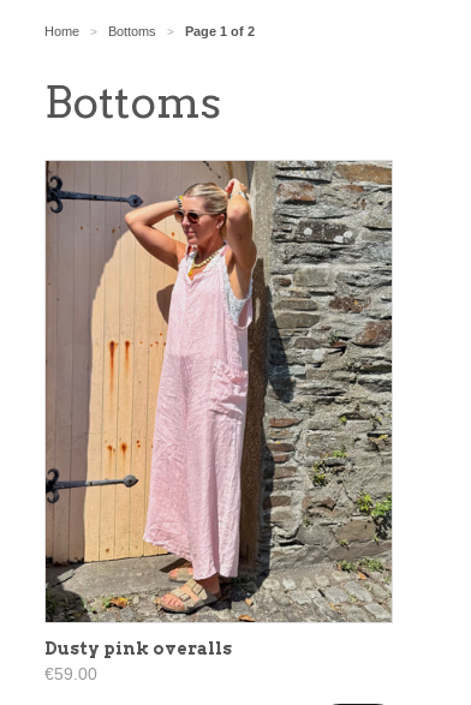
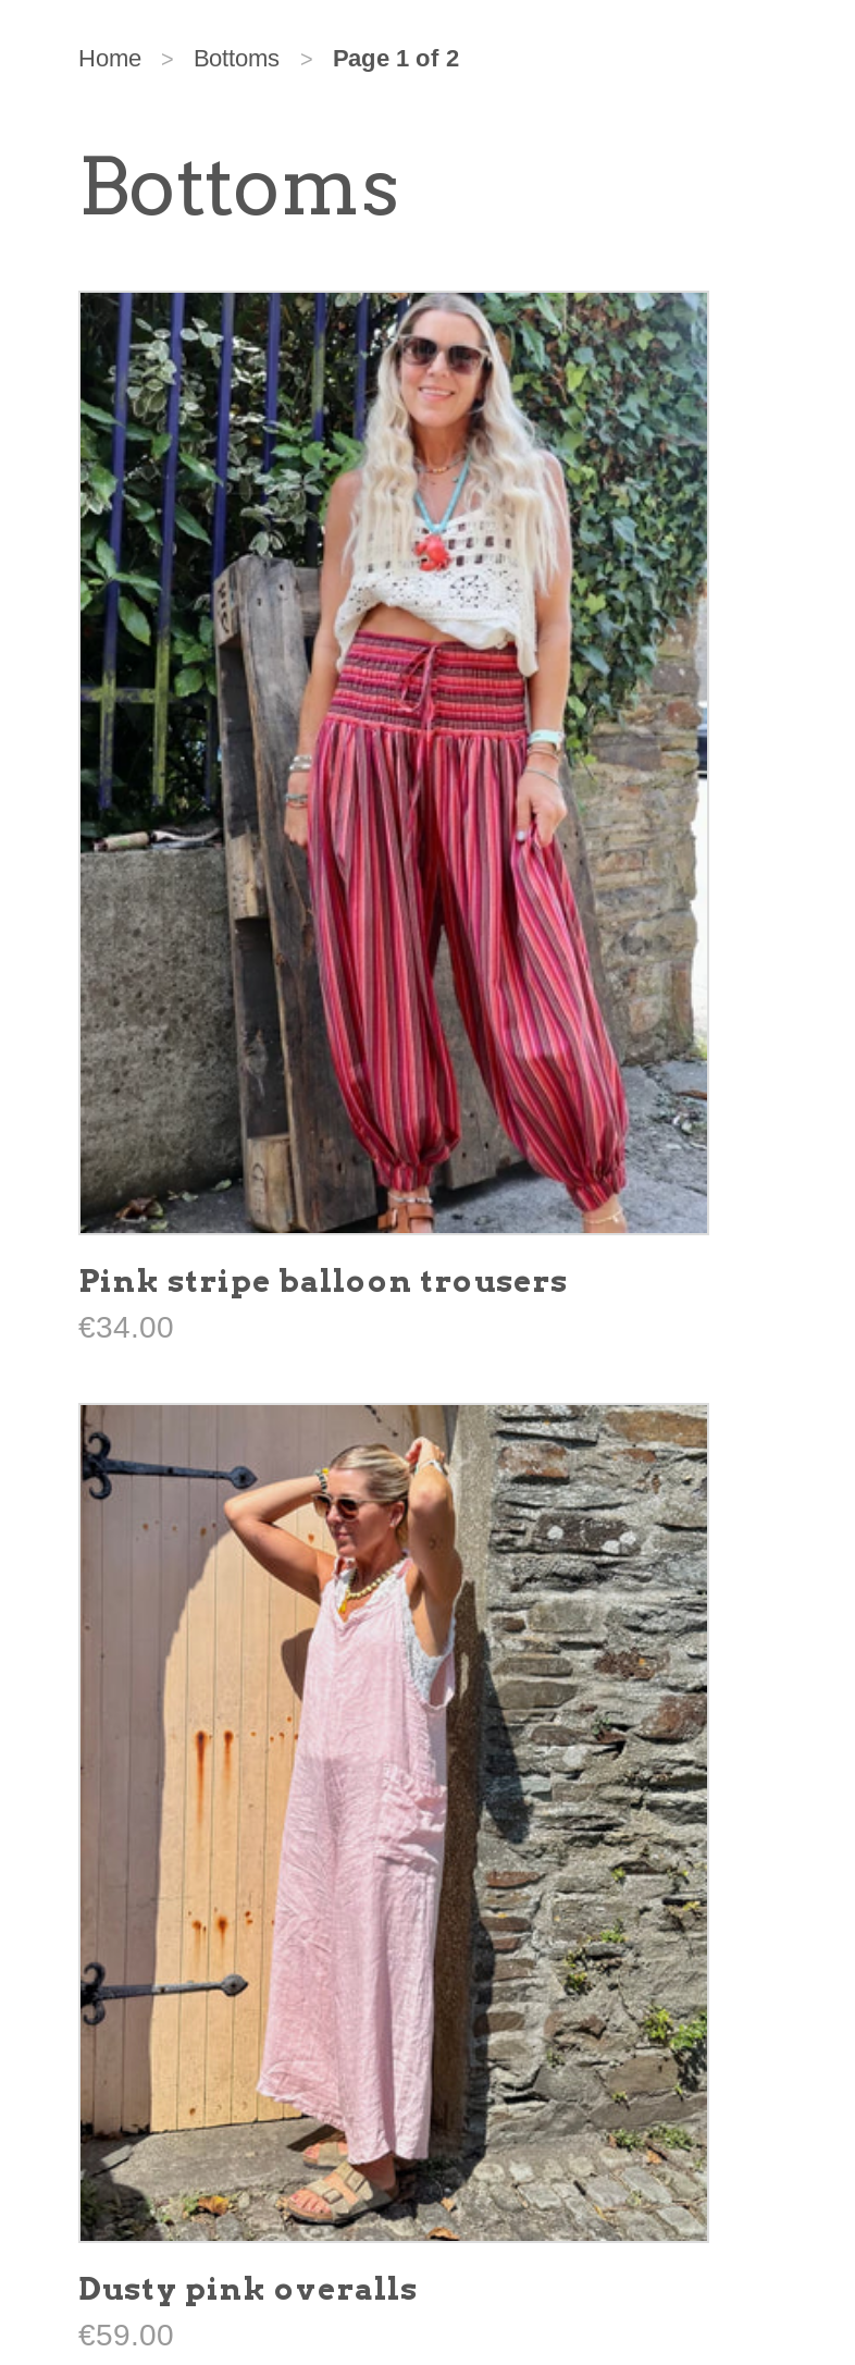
+ [image]
+ Pink stripe balloon trousers
+ €34.00
